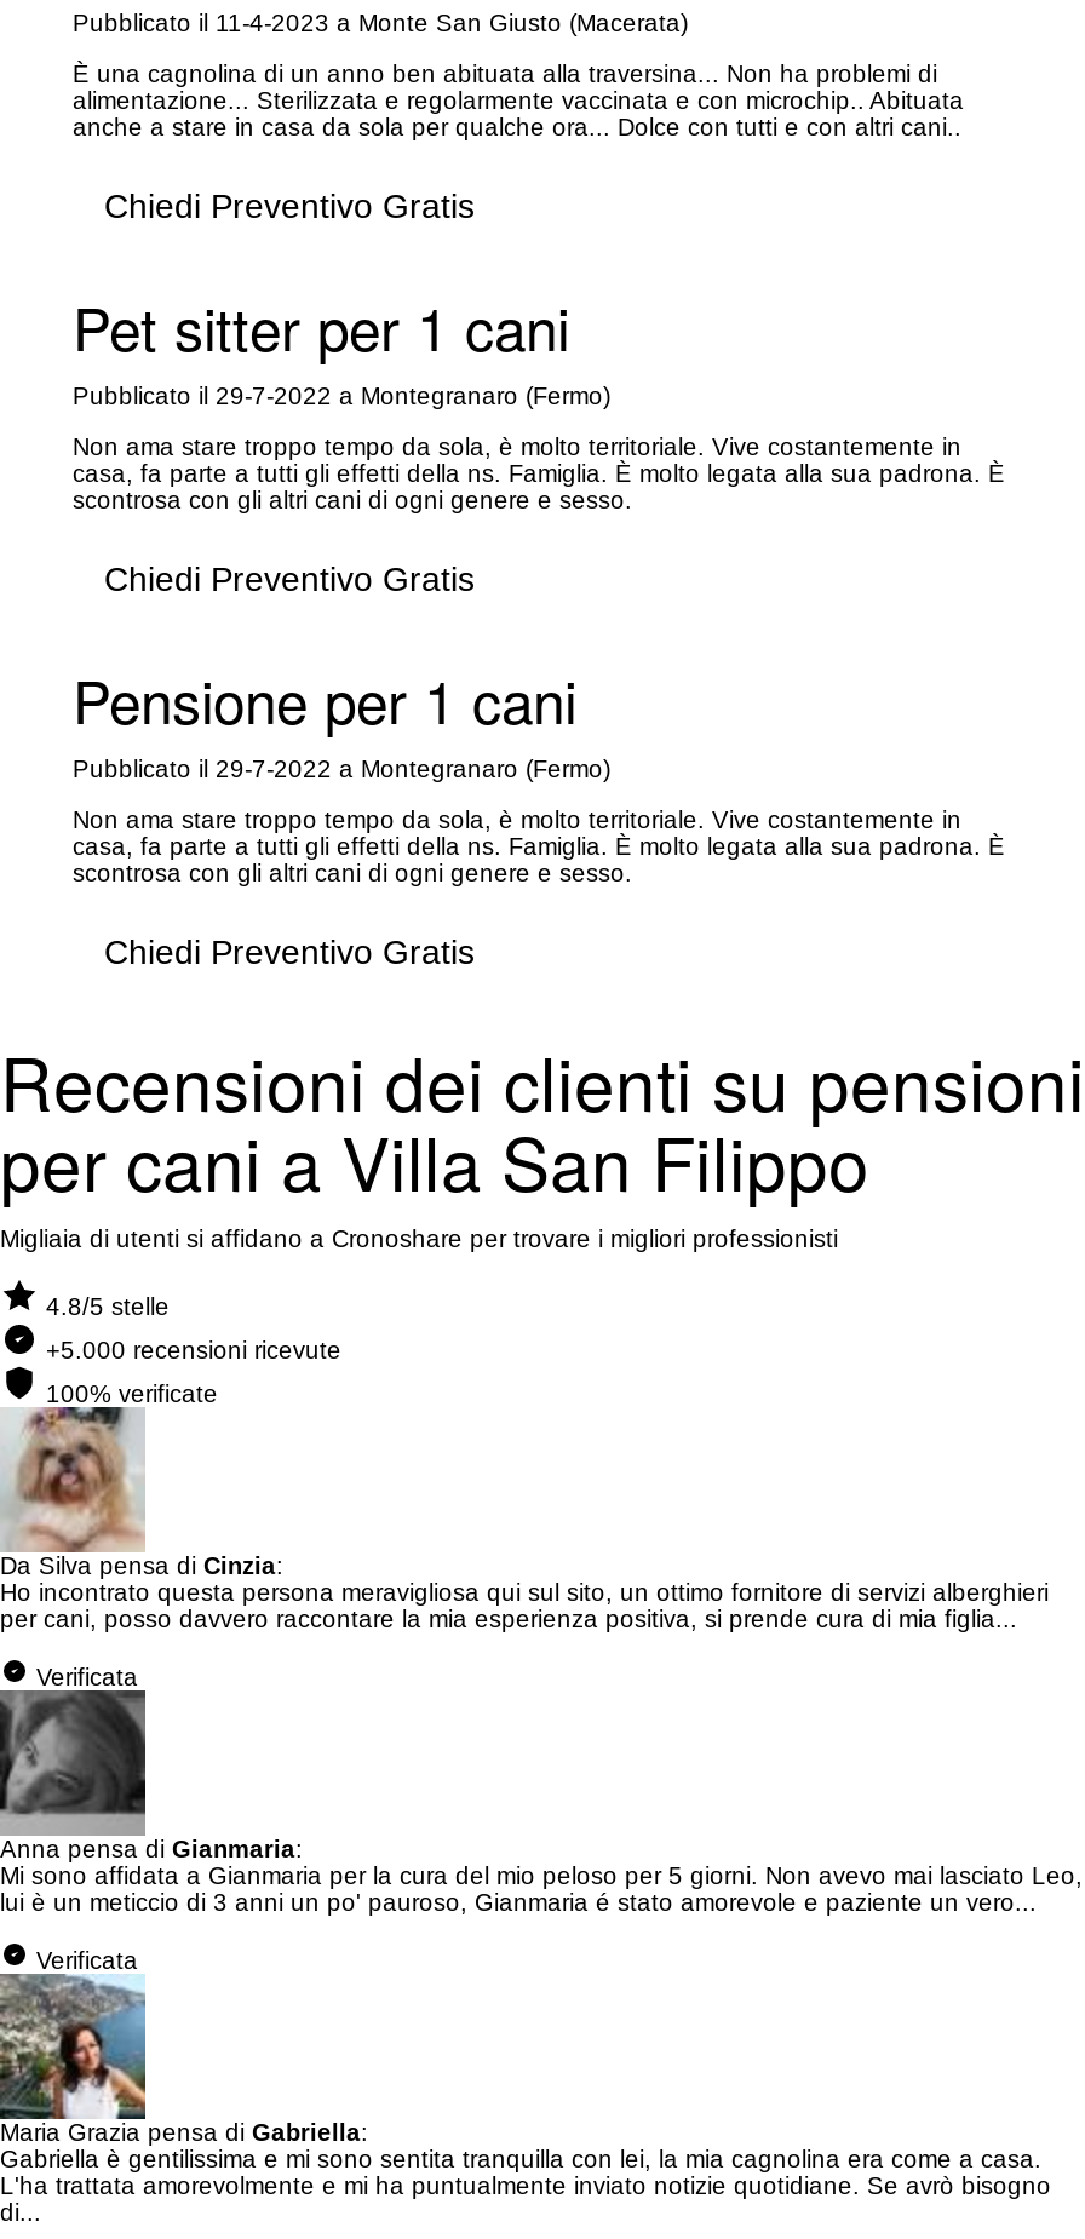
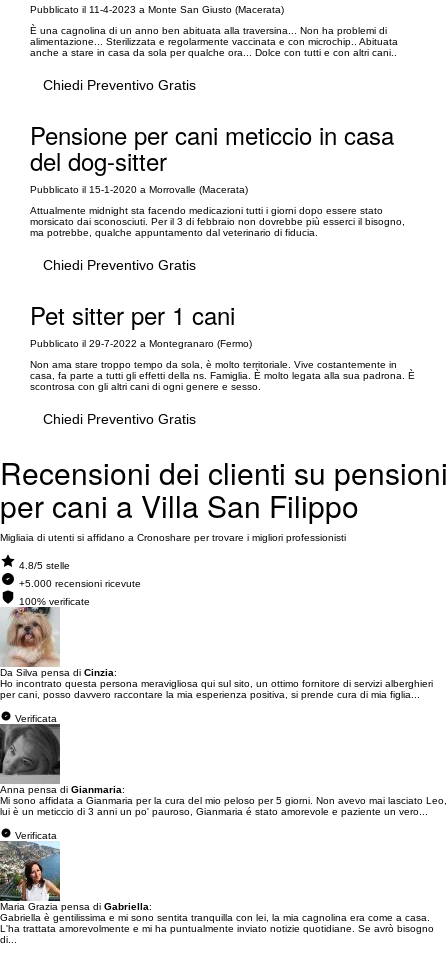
moved down: Pet sitter per 1 cani

- Pubblicato il 29-7-2022 a Montegranaro (Fermo)
+ Pensione per cani meticcio in casa
+ del dog-sitter
+ Pubblicato il 15-1-2020 a Morrovalle (Macerata)

- Non ama stare troppo tempo da sola, è molto territoriale. Vive costantemente in
- casa, fa parte a tutti gli effetti della ns. Famiglia. È molto legata alla sua padrona. È
- scontrosa con gli altri cani di ogni genere e sesso.
+ Attualmente midnight sta facendo medicazioni tutti i giorni dopo essere stato
+ morsicato dai sconosciuti. Per il 3 di febbraio non dovrebbe più esserci il bisogno,
+ ma potrebbe, qualche appuntamento dal veterinario di fiducia.

- Pensione per 1 cani
